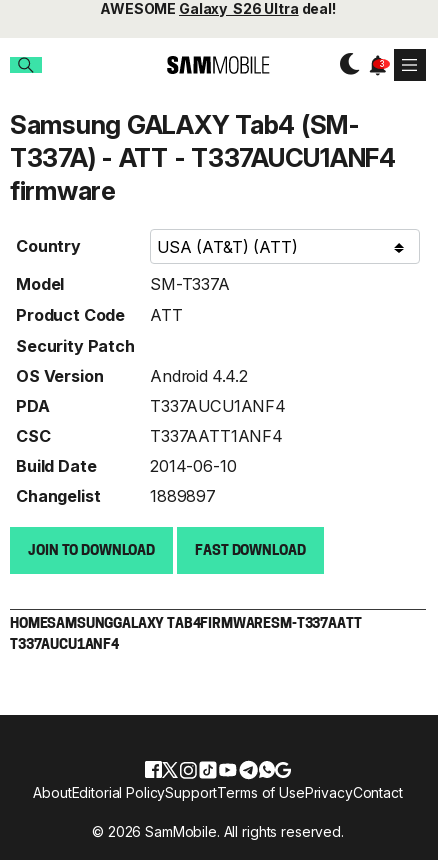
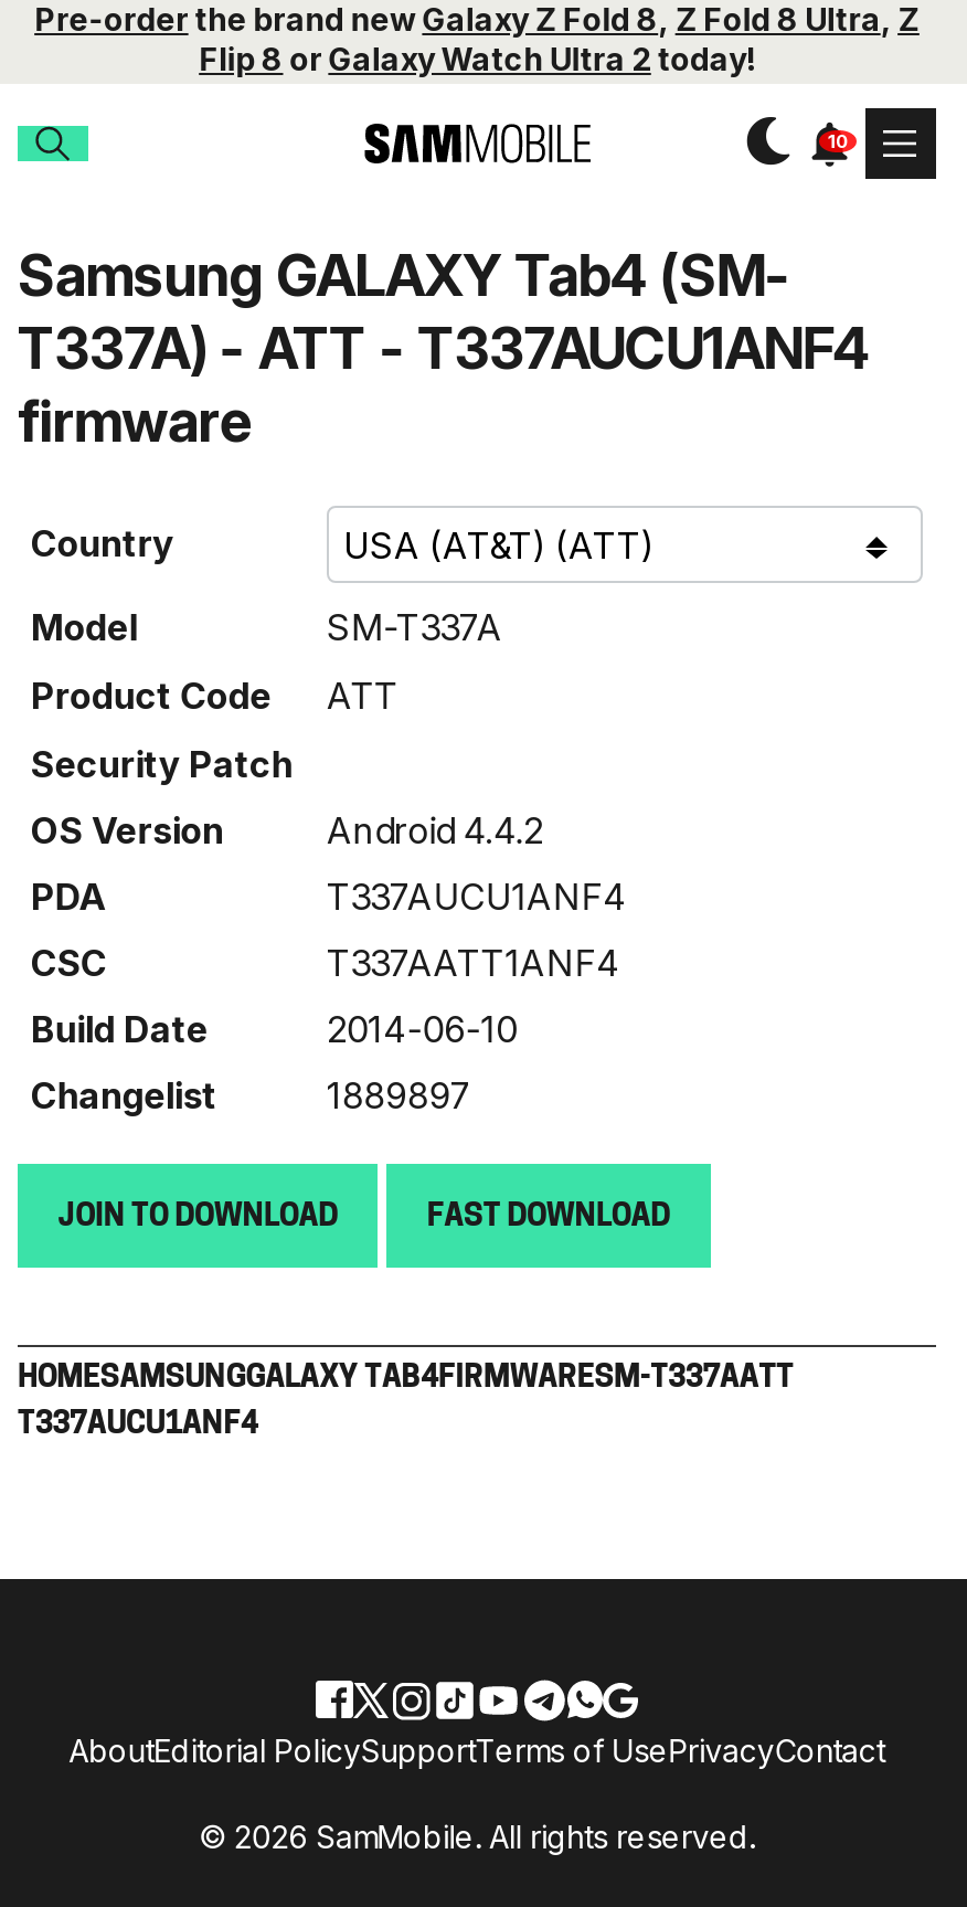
- AWESOME Galaxy S26 Ultra deal!
+ Pre-order the brand new Galaxy Z Fold 8, Z Fold 8 Ultra, Z
+ Flip 8 or Galaxy Watch Ultra 2 today!
